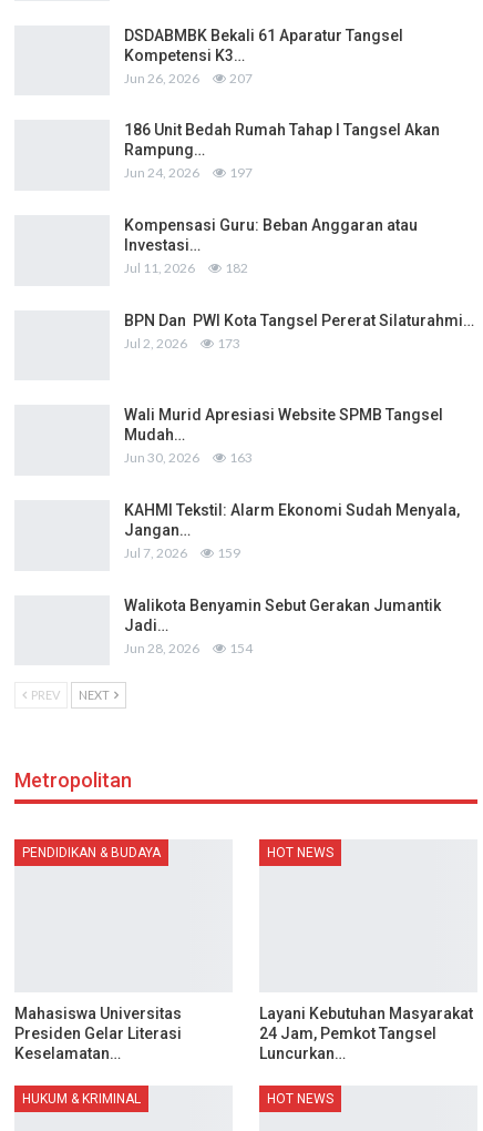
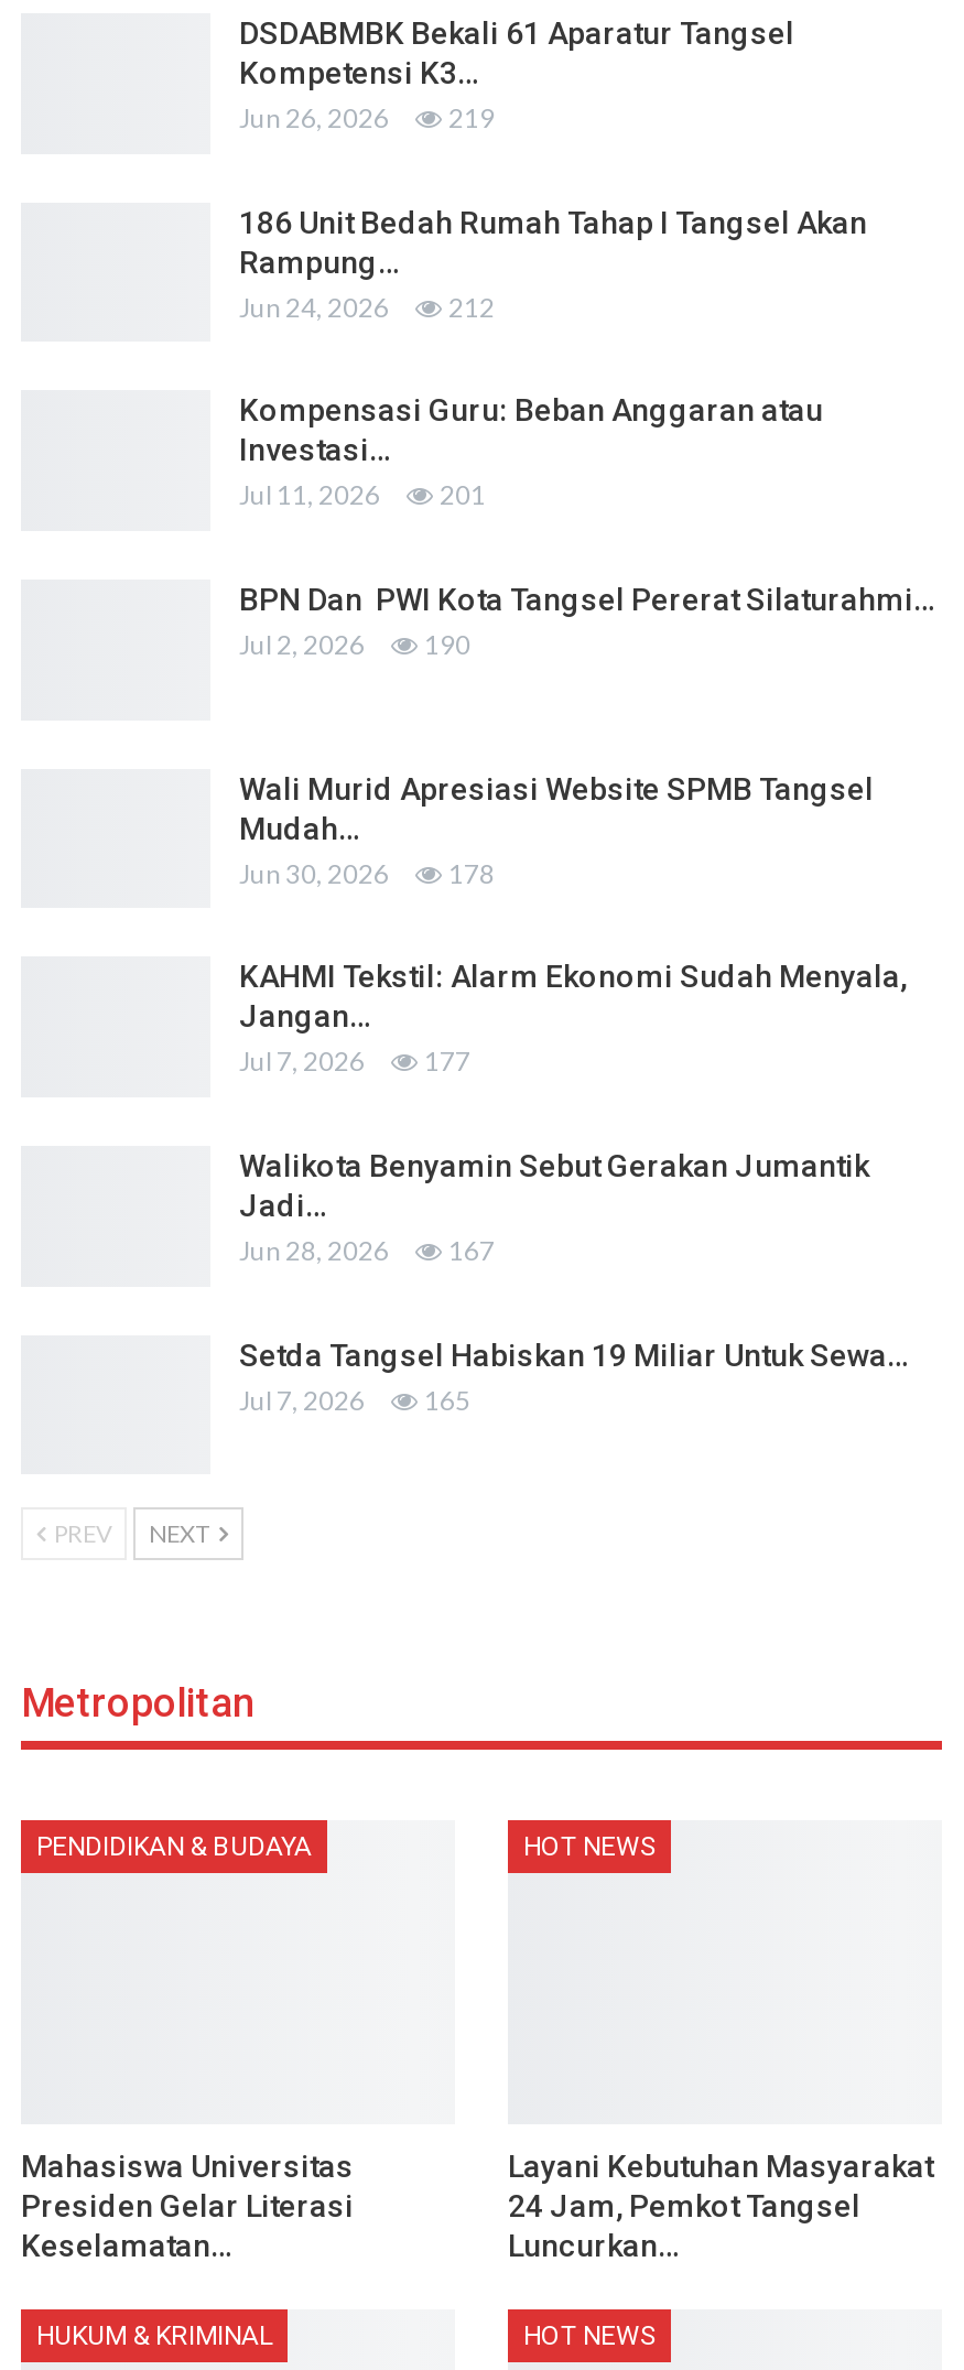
- Jun 26, 2026 207
+ Jun 26, 2026 219

- Jun 24, 2026 197
+ Jun 24, 2026 212

- Jul 11, 2026 182
+ Jul 11, 2026 201

- Jul 2, 2026 173
+ Jul 2, 2026 190

- Jun 30, 2026 163
+ Jun 30, 2026 178

- Jul 7, 2026 159
+ Jul 7, 2026 177

- 154
+ 167
+ Setda Tangsel Habiskan 19 Miliar Untuk Sewa…
+ Jul 7, 2026
+ 165
